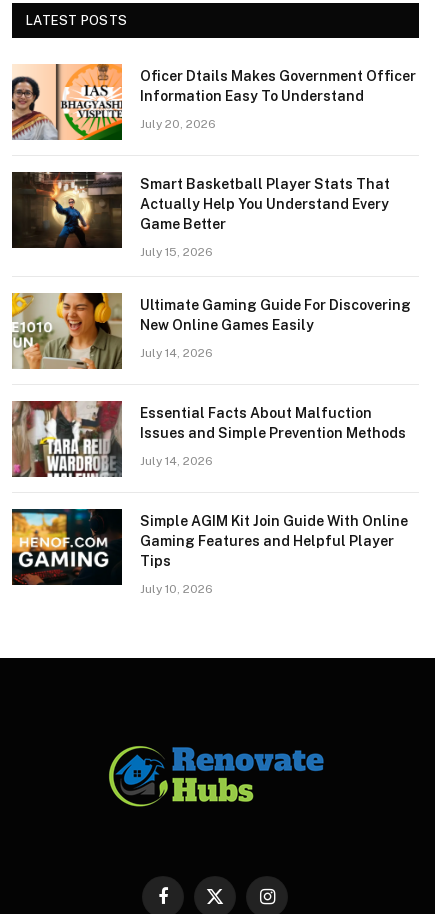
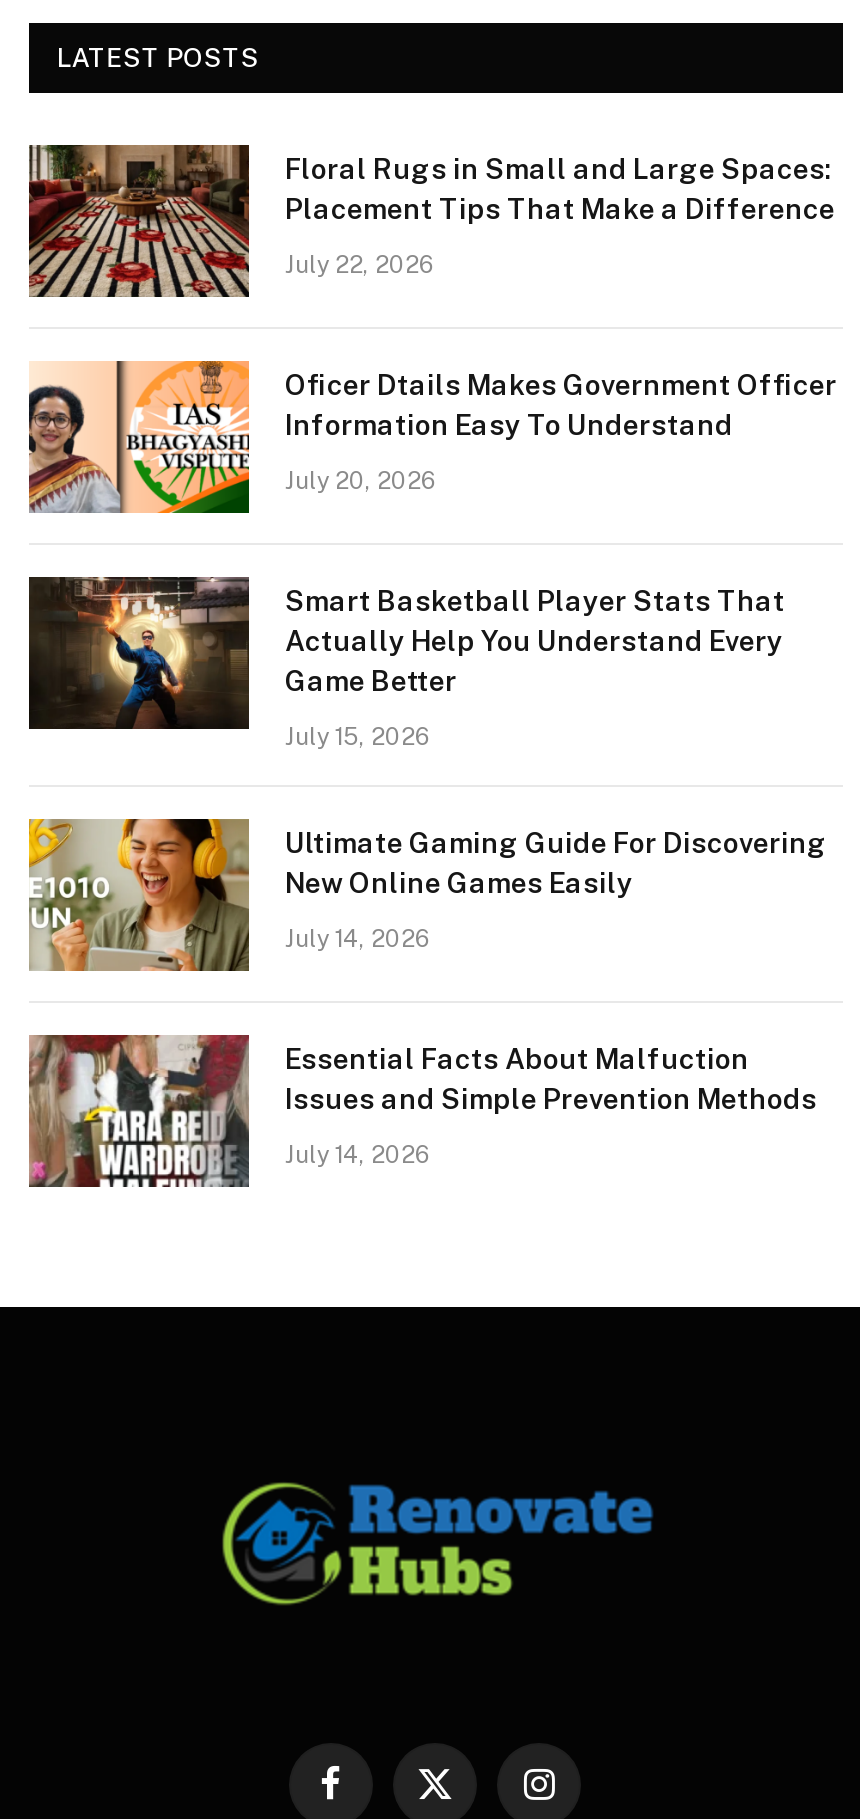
+ [image]
+ Floral Rugs in Small and Large Spaces:
+ Placement Tips That Make a Difference
+ July 22, 2026

moved down: [image] | Oficer Dtails Makes Government Officer | Information Easy To Understand | ... | Issues and Simple Prevention Methods | July 14, 2026

- [image]
- Simple AGIM Kit Join Guide With Online
- Gaming Features and Helpful Player
- Tips
- July 10, 2026
